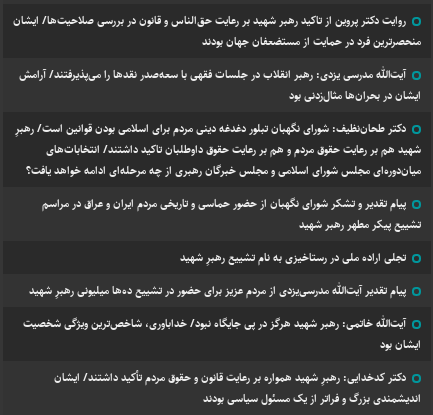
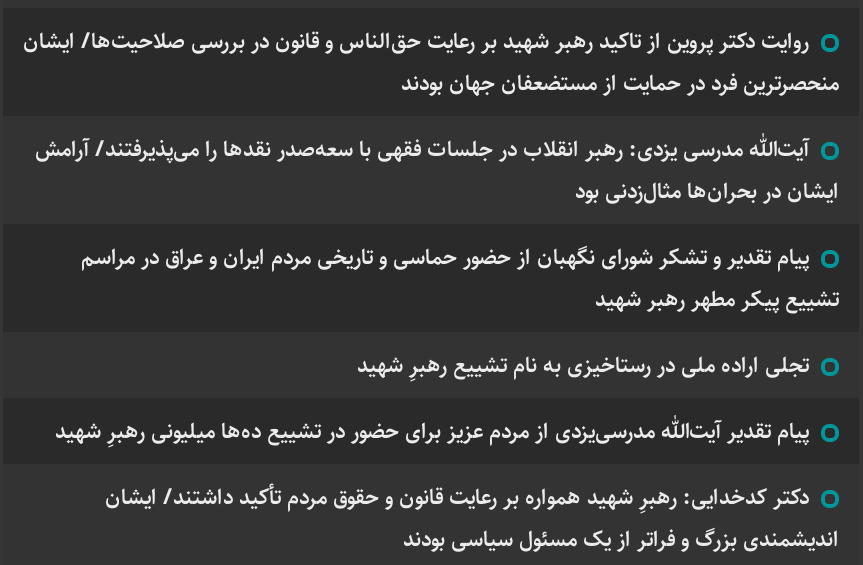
- دکتر طحان‌نظیف: شورای نگهبان تبلور دغدغه دینی مردم برای اسلامی بودن قوانین است/ رهبرِ
- شهید هم بر رعایت حقوق مردم و هم بر رعایت حقوق داوطلبان تاکید داشتند/ انتخابات‌های
- میان‌دوره‌ای مجلس شورای اسلامی و مجلس خبرگان رهبری از چه مرحله‌ای ادامه خواهد یافت؟

- آیت‌الله خاتمی: رهبر شهید هرگز در پی جایگاه نبود/ خداباوری، شاخص‌ترین ویژگی شخصیت
- ایشان بود
